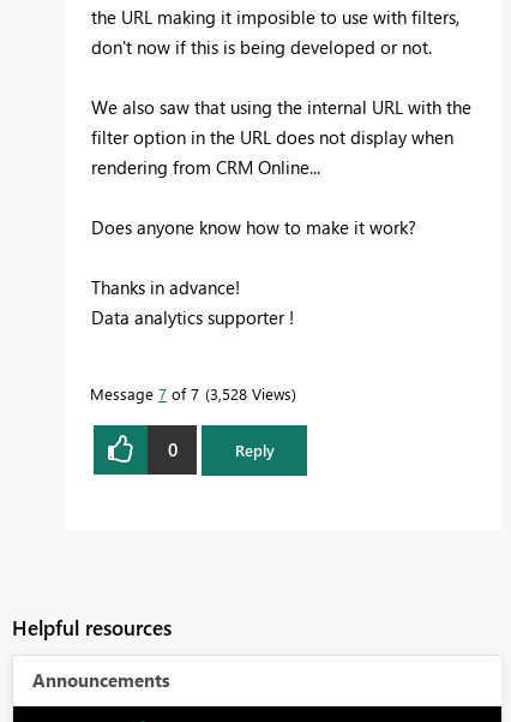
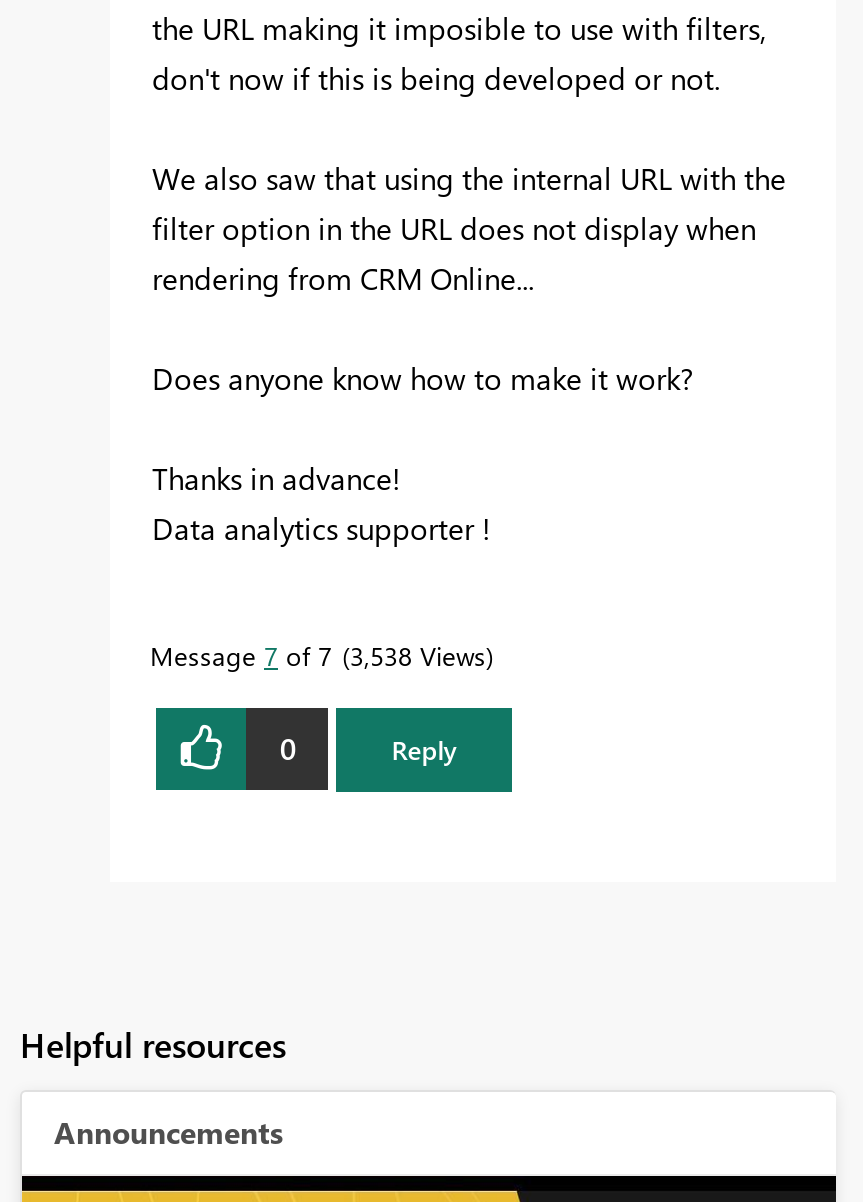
- Message 7 of 7 3,528 Views
+ Message 7 of 7 3,538 Views
